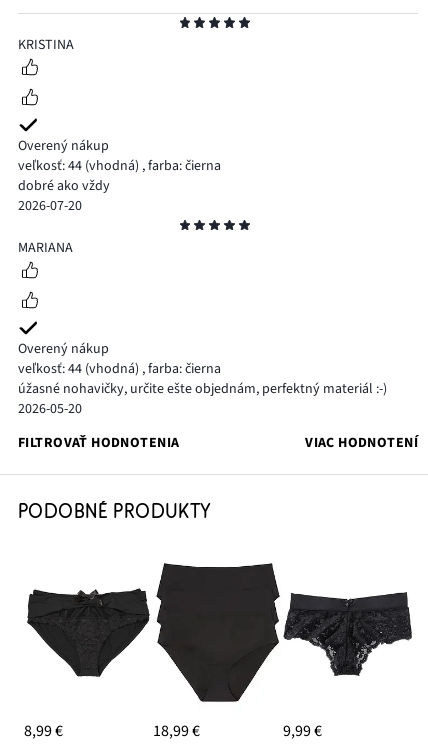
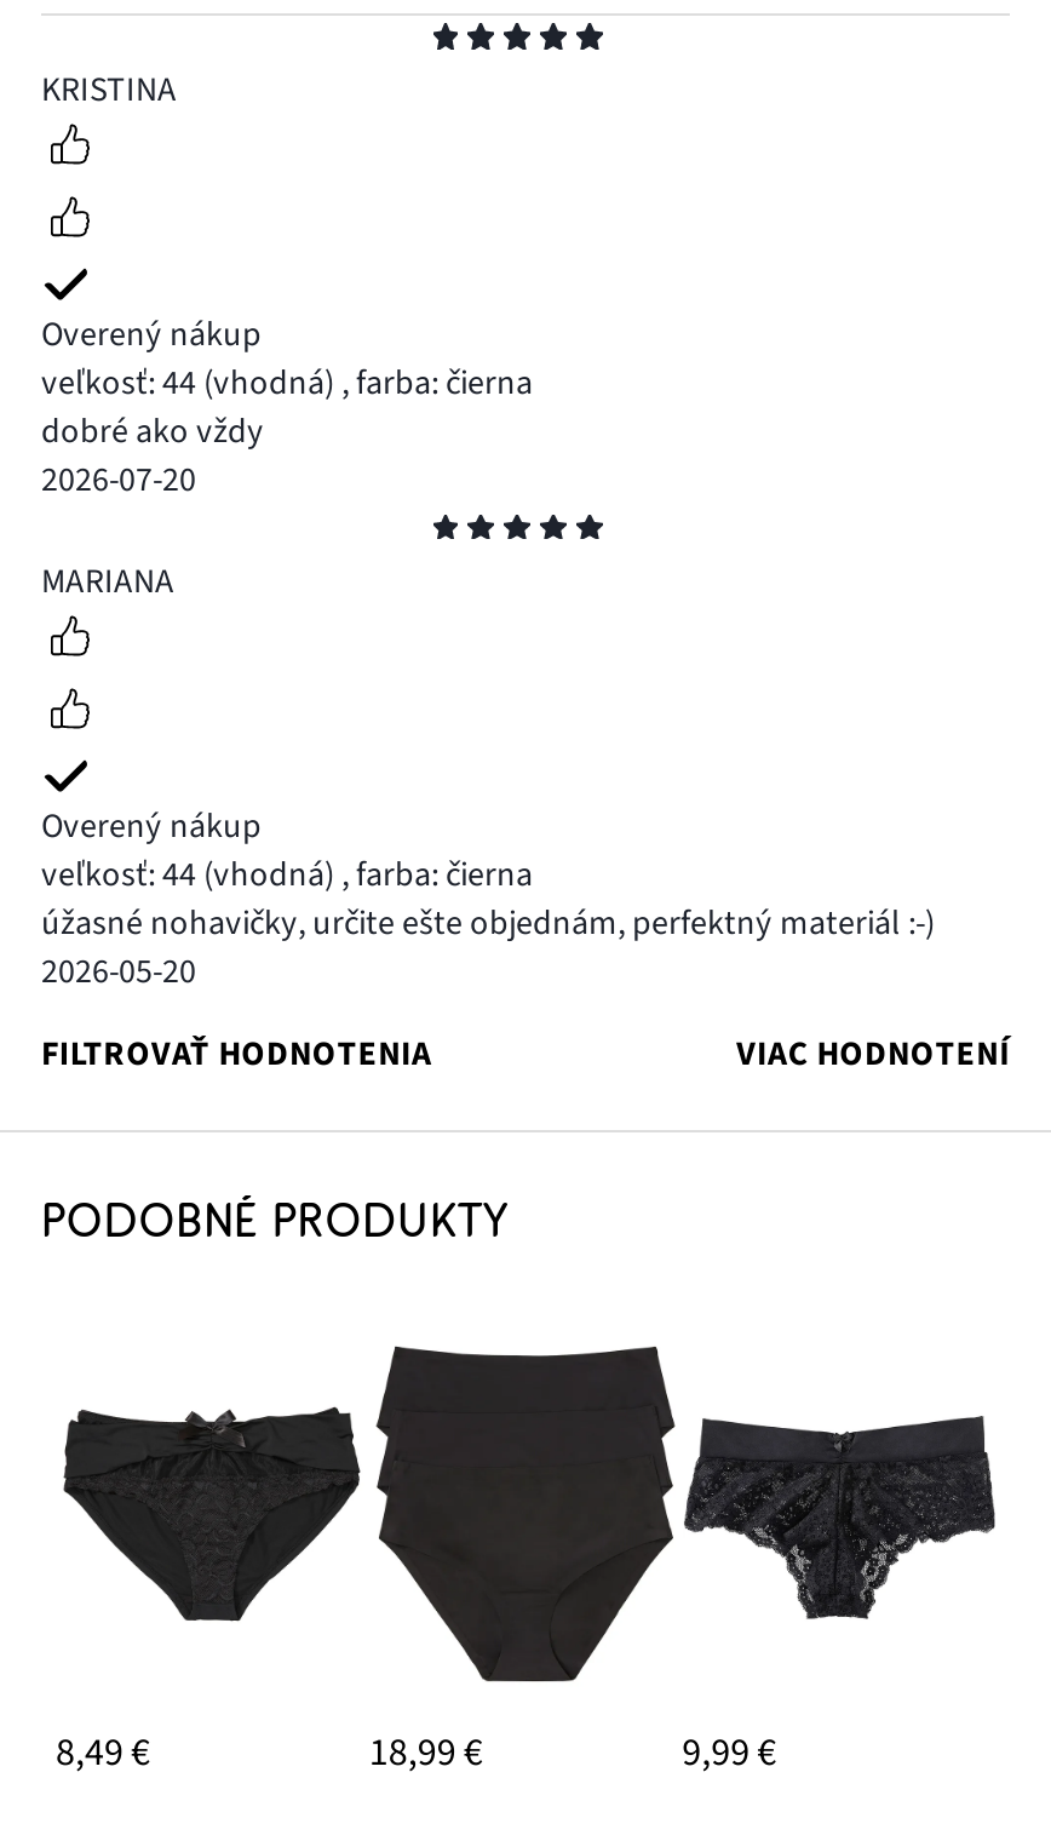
- 8,99 €
+ 8,49 €
